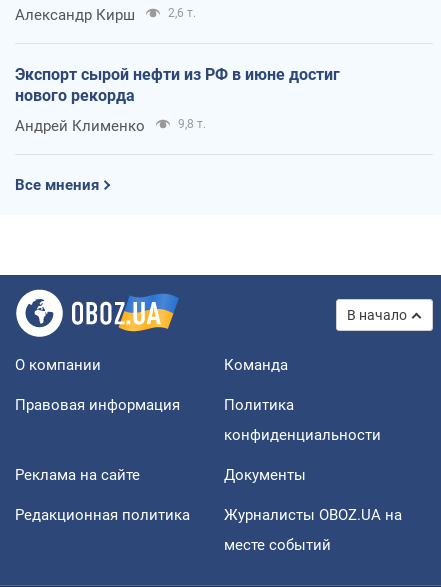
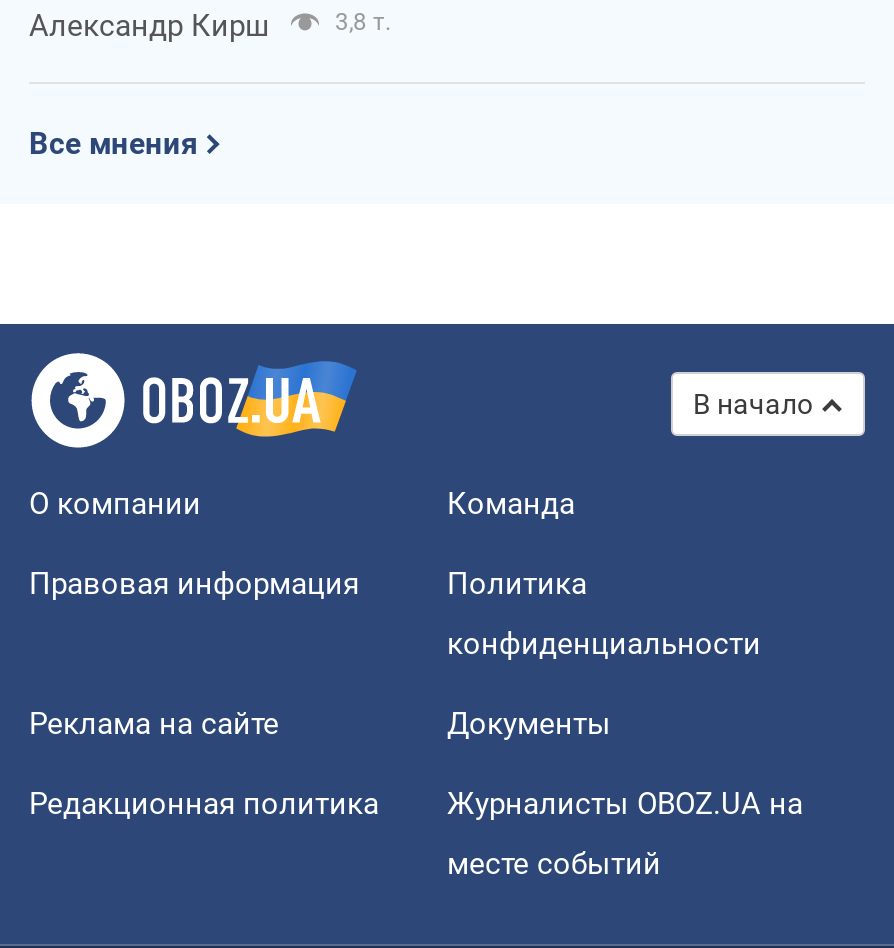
- 2,6 т.
- Экспорт сырой нефти из РФ в июне достиг
- нового рекорда
- Андрей Клименко
- 9,8 т.
+ 3,8 т.
